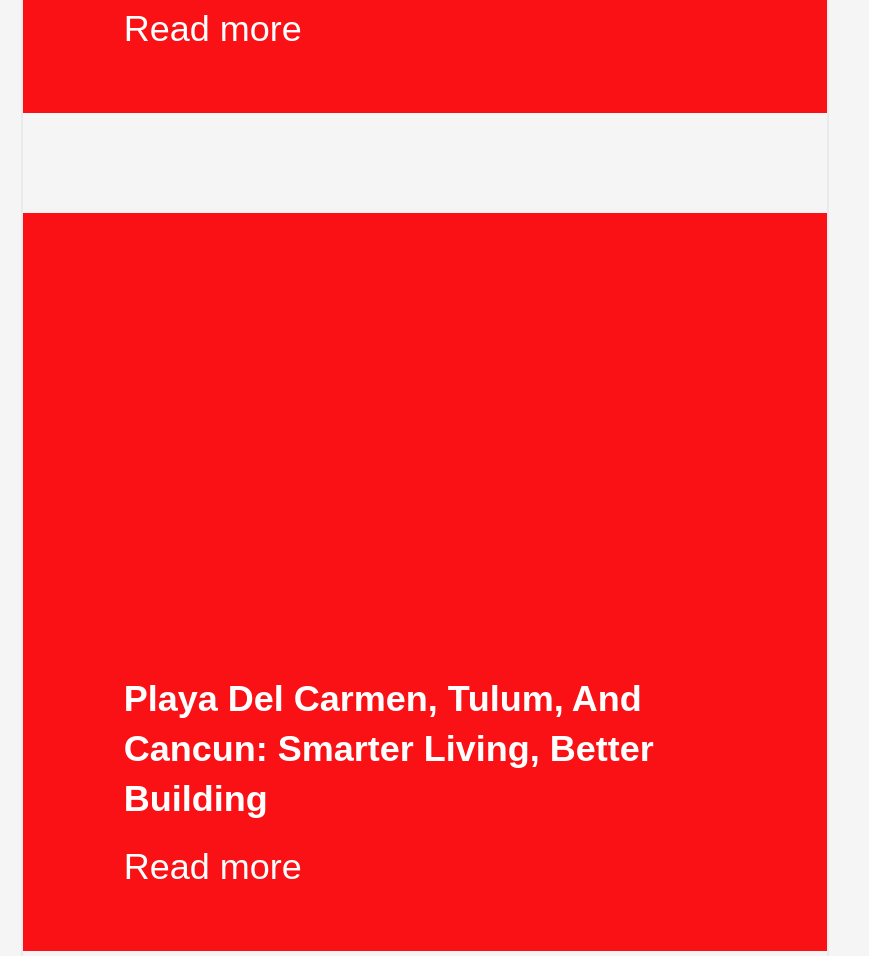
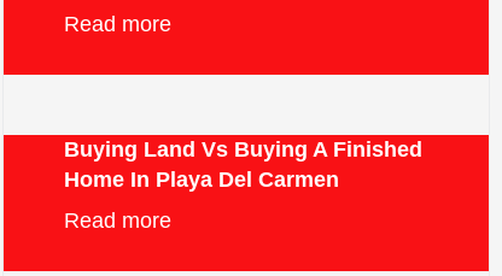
- Playa Del Carmen, Tulum, And
- Cancun: Smarter Living, Better
- Building
+ Buying Land Vs Buying A Finished
+ Home In Playa Del Carmen
